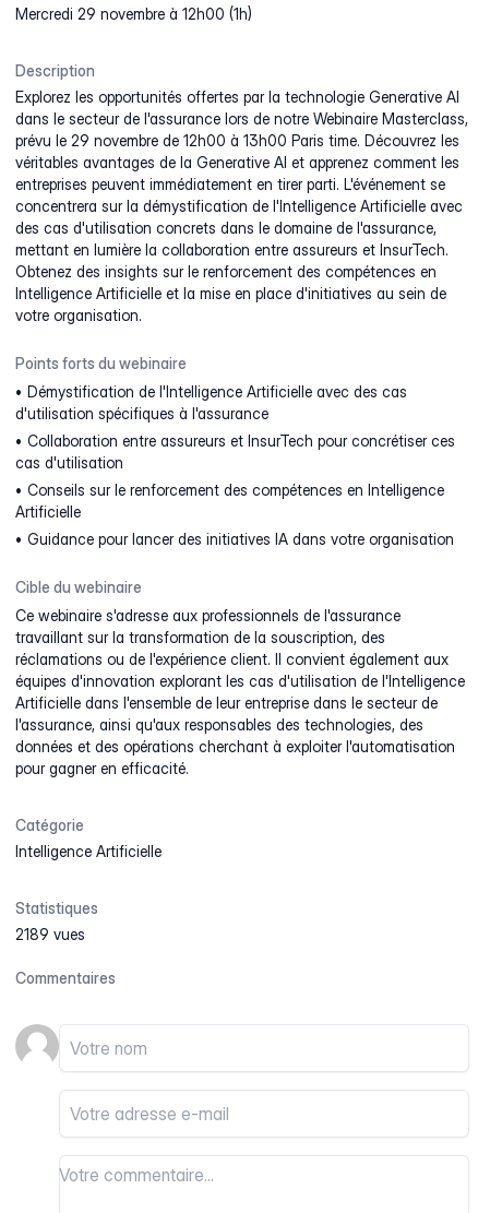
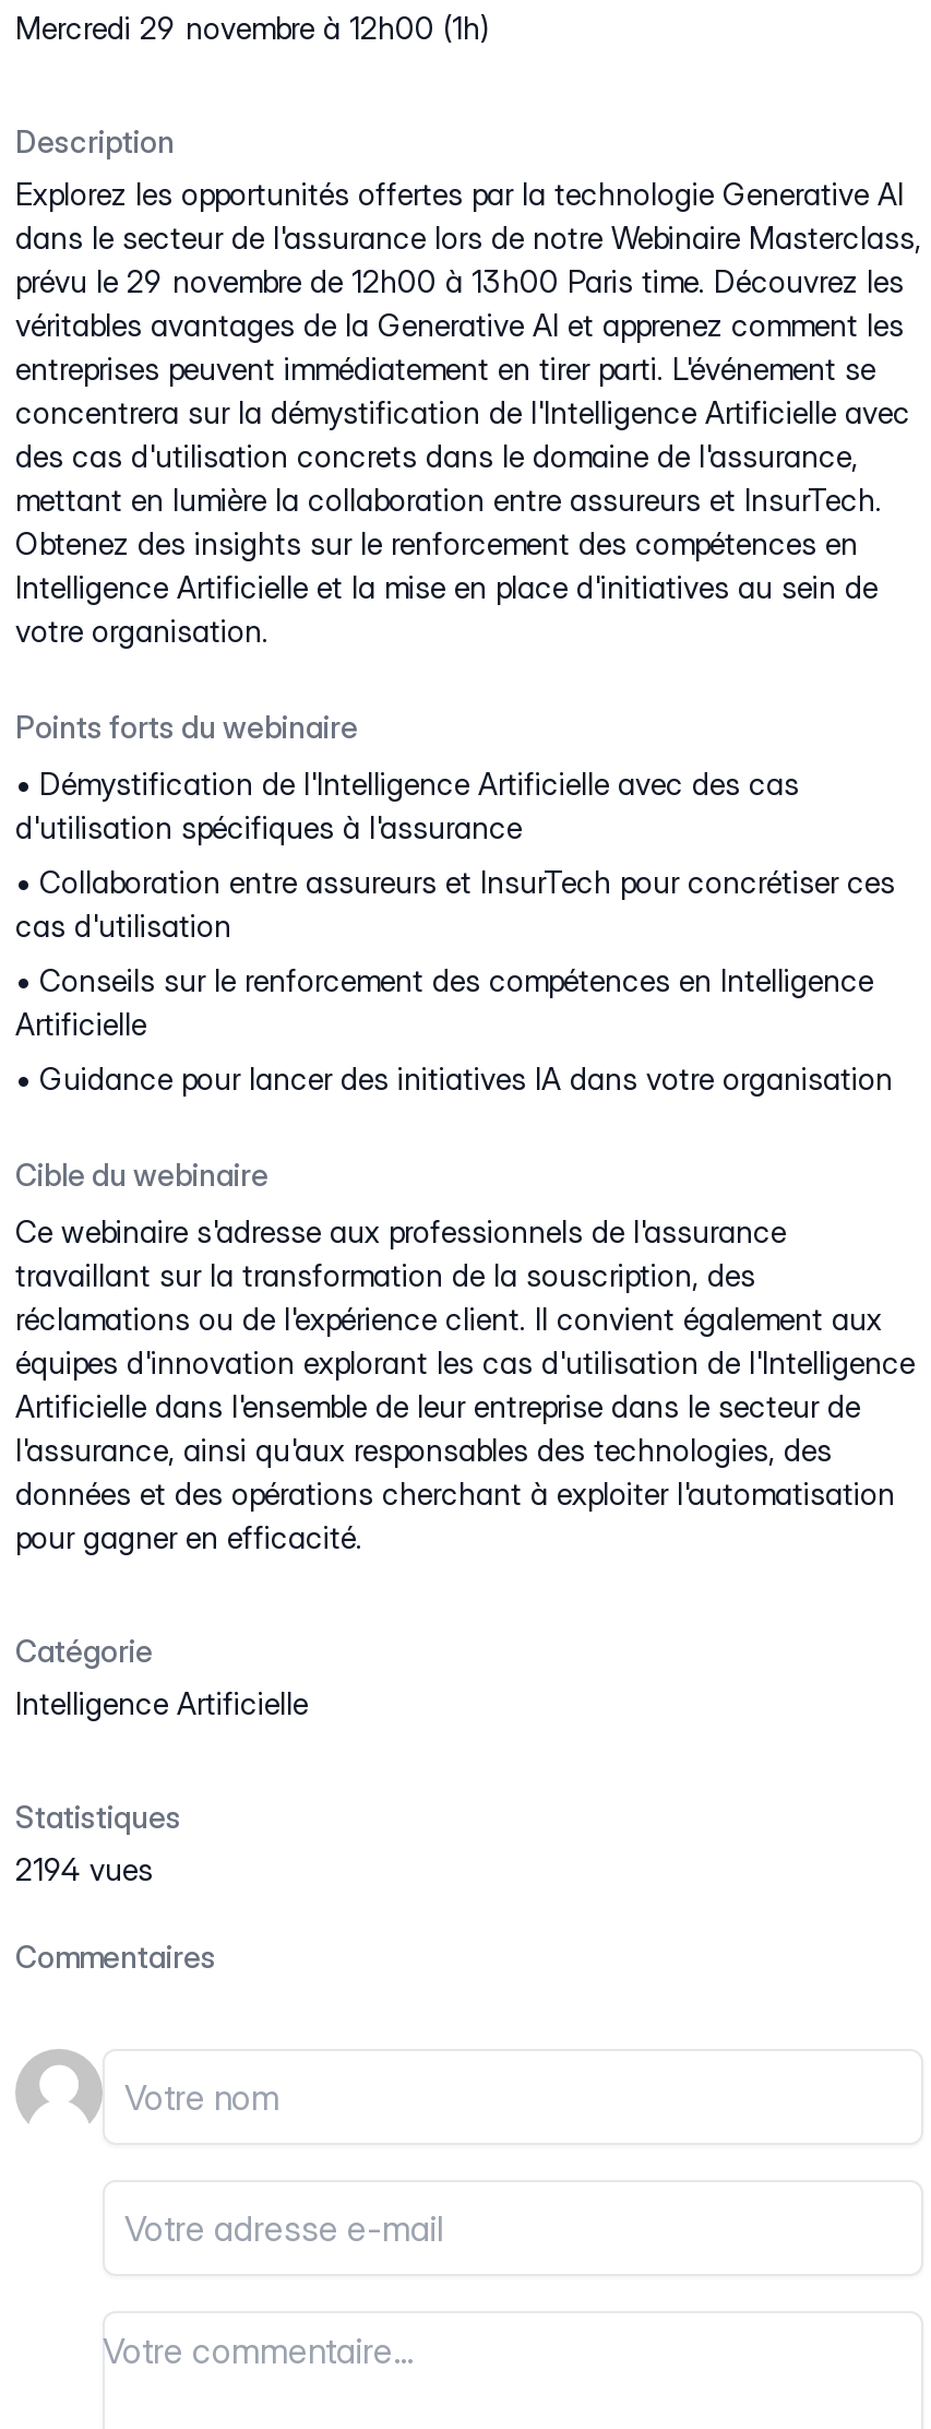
- 2189 vues
+ 2194 vues
